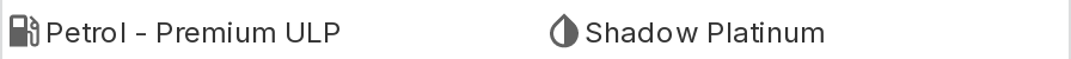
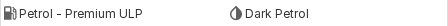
- Shadow Platinum
+ Dark Petrol
